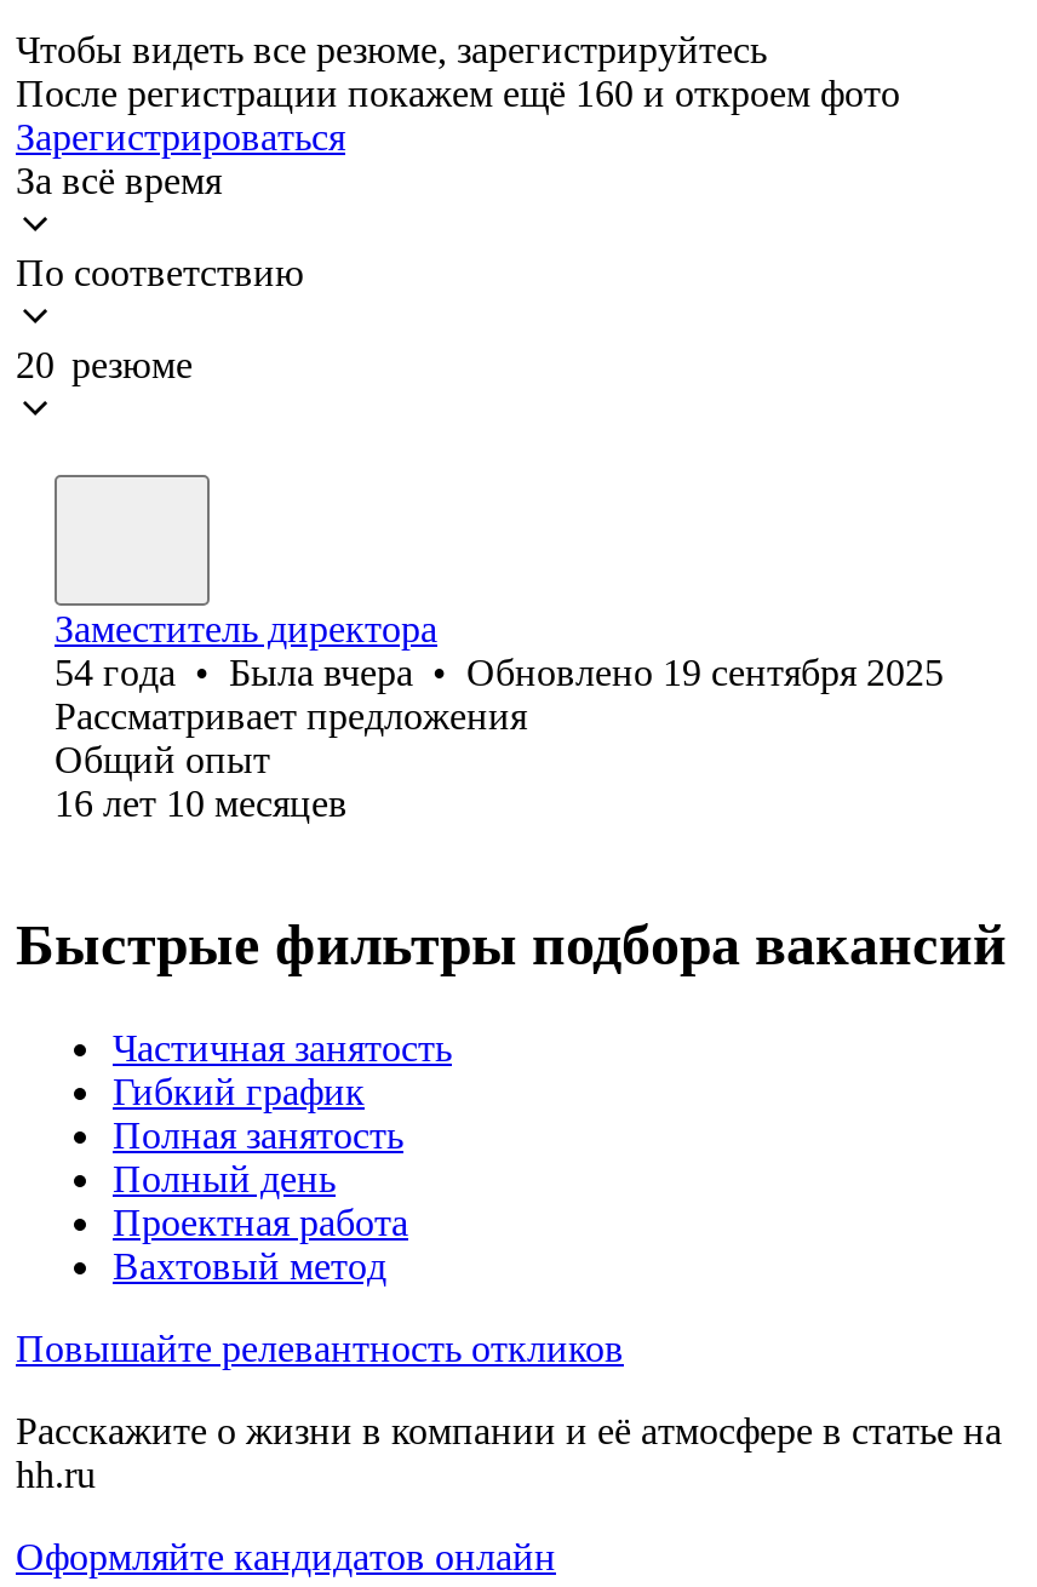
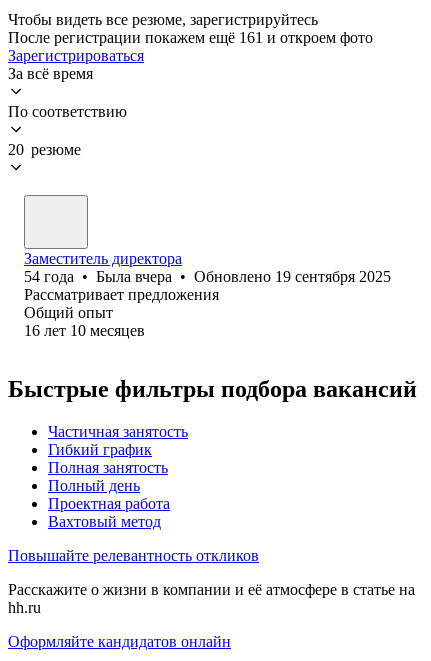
- После регистрации покажем ещё 160 и откроем фото
+ После регистрации покажем ещё 161 и откроем фото
